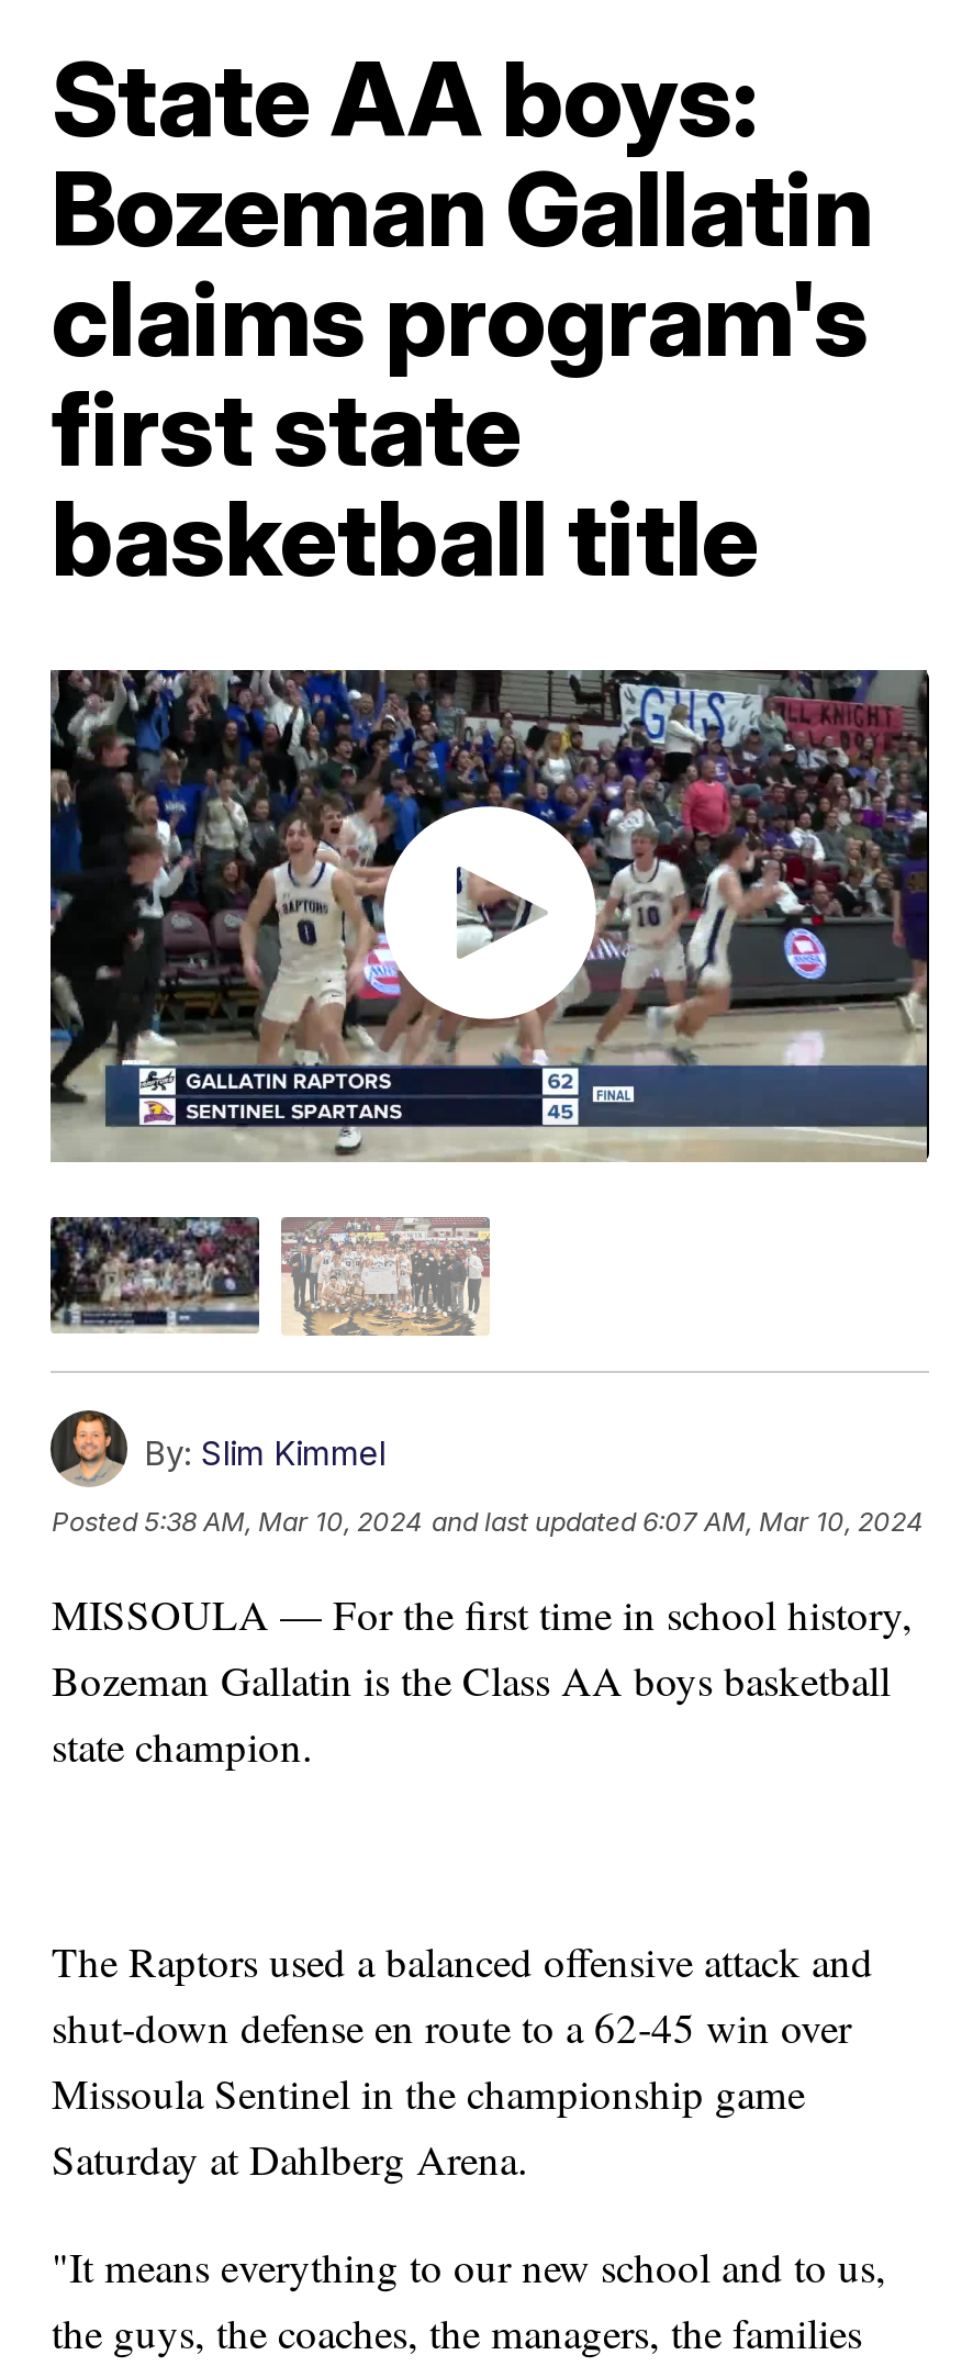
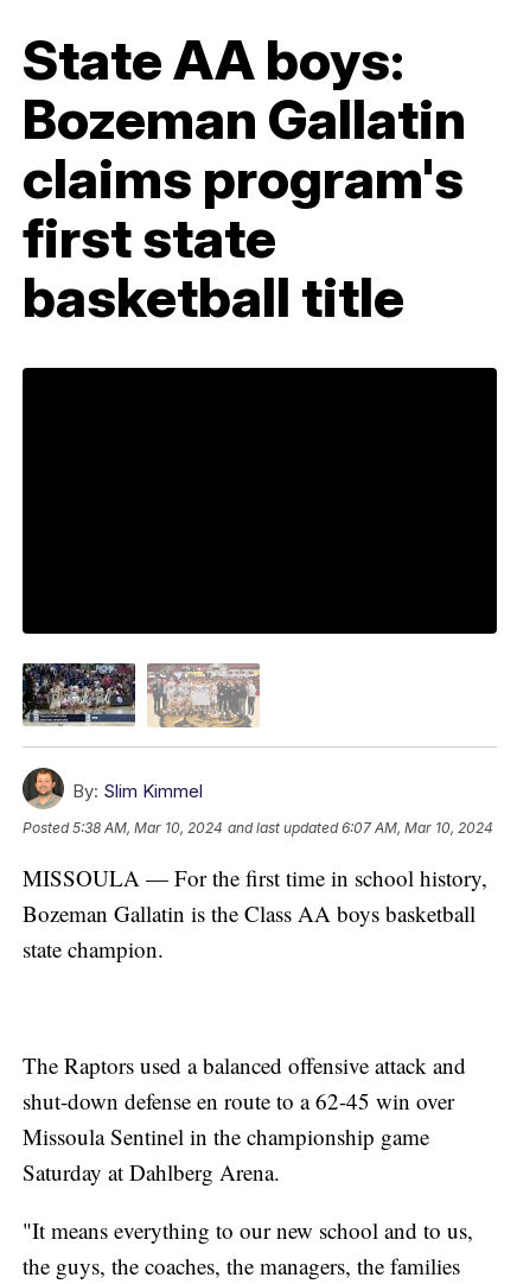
- [image]
